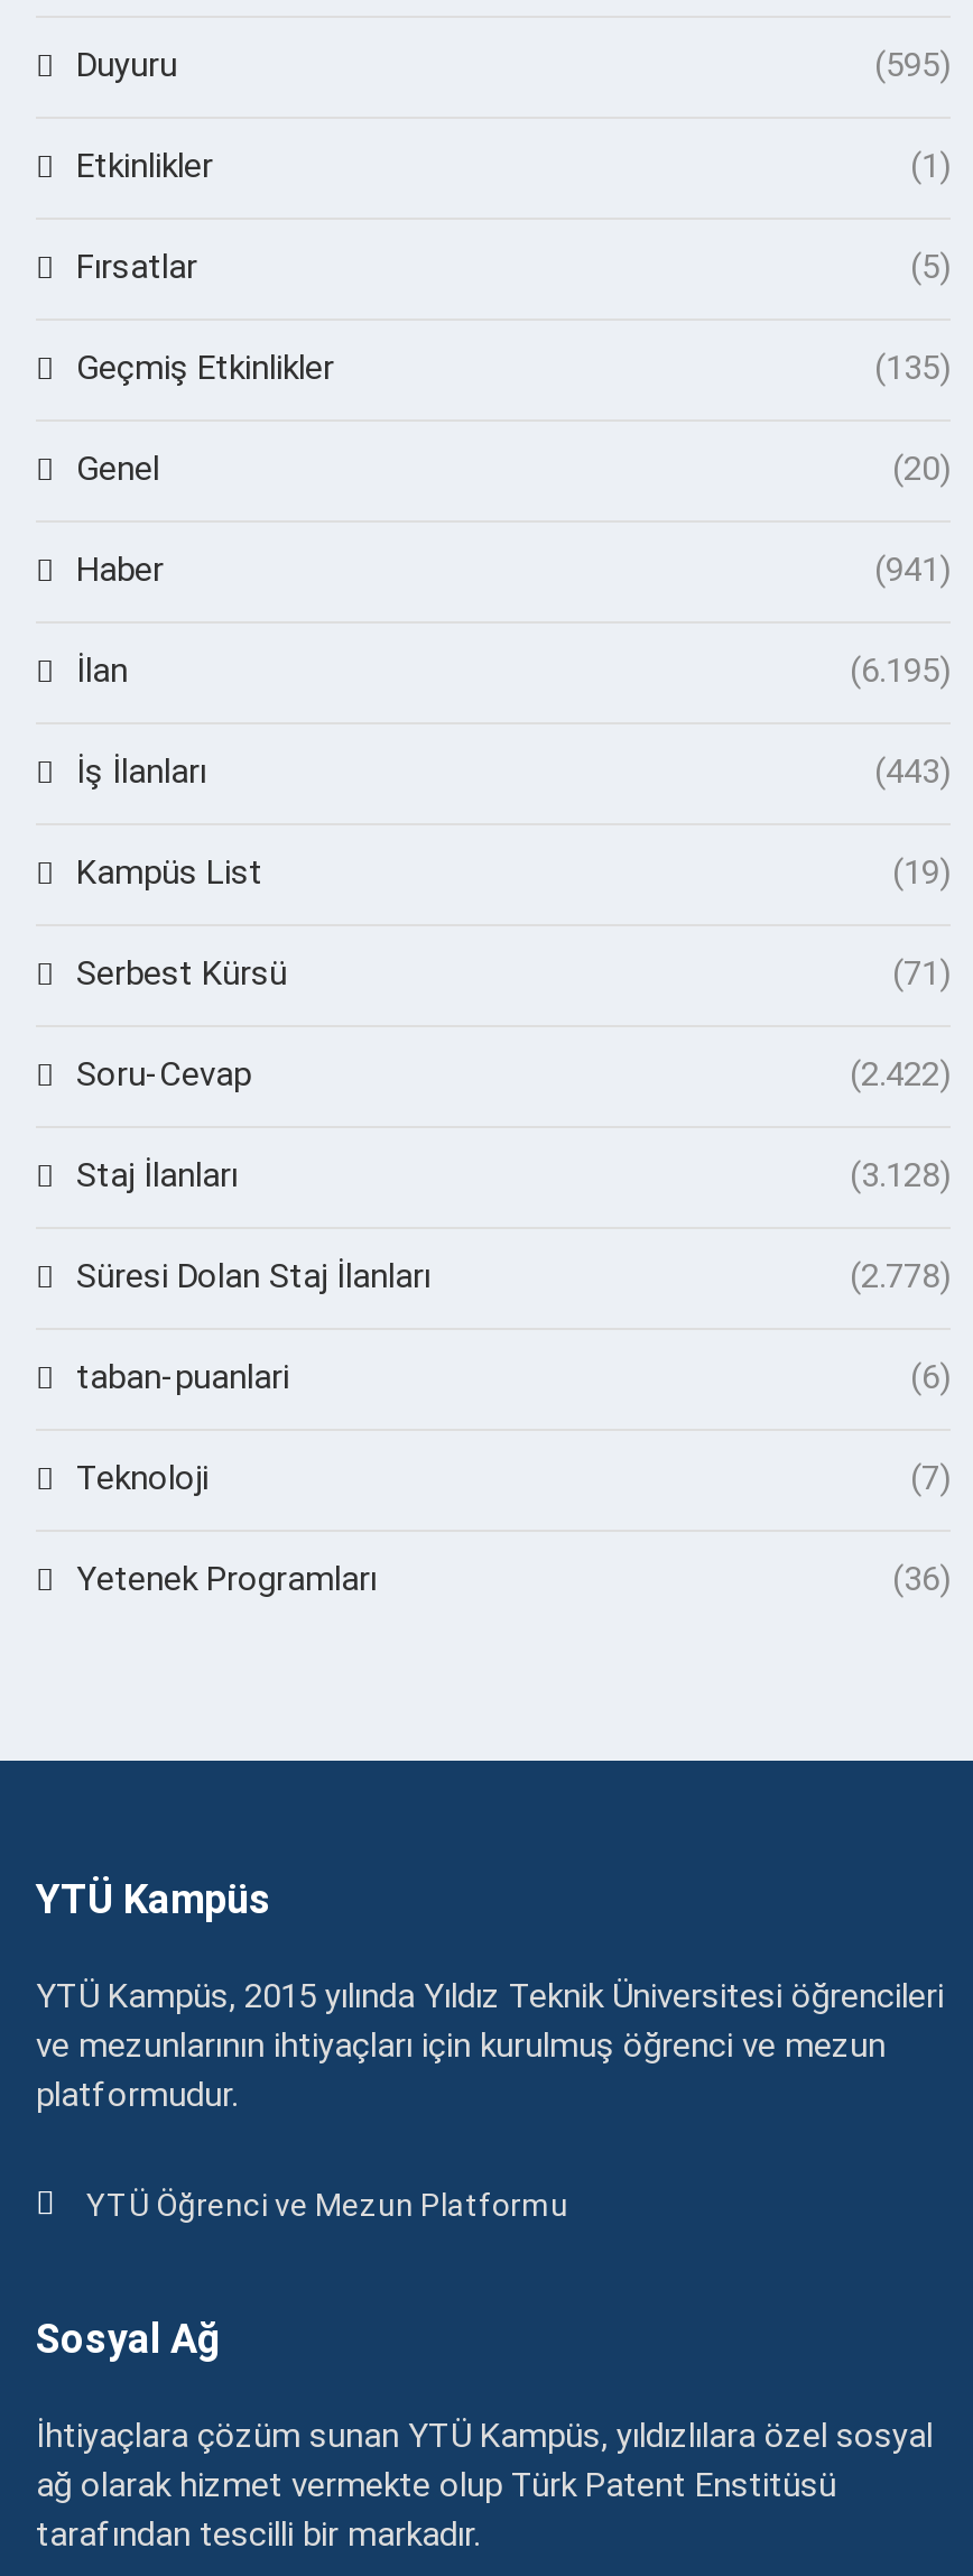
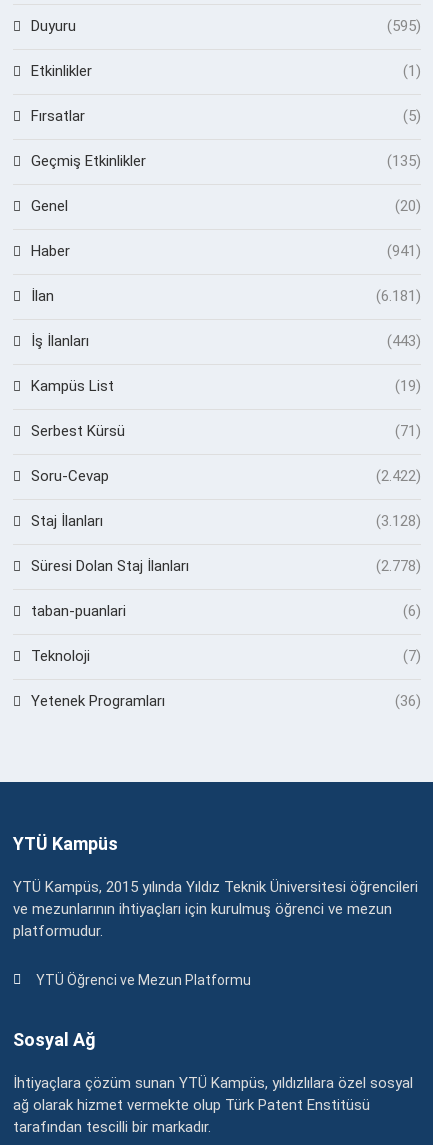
- (6.195)
+ (6.181)
